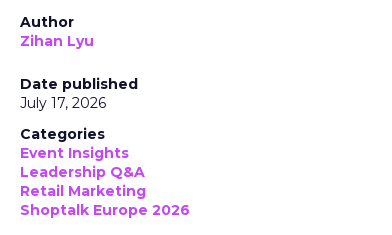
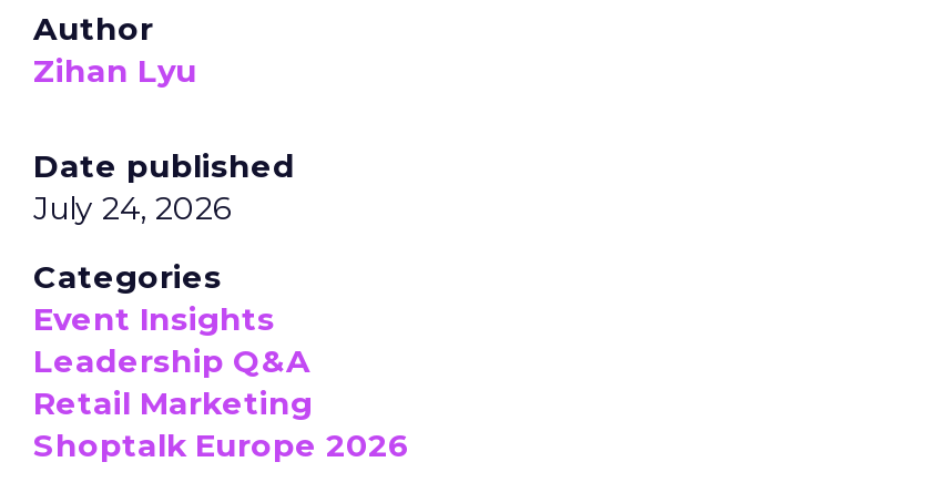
- July 17, 2026
+ July 24, 2026
